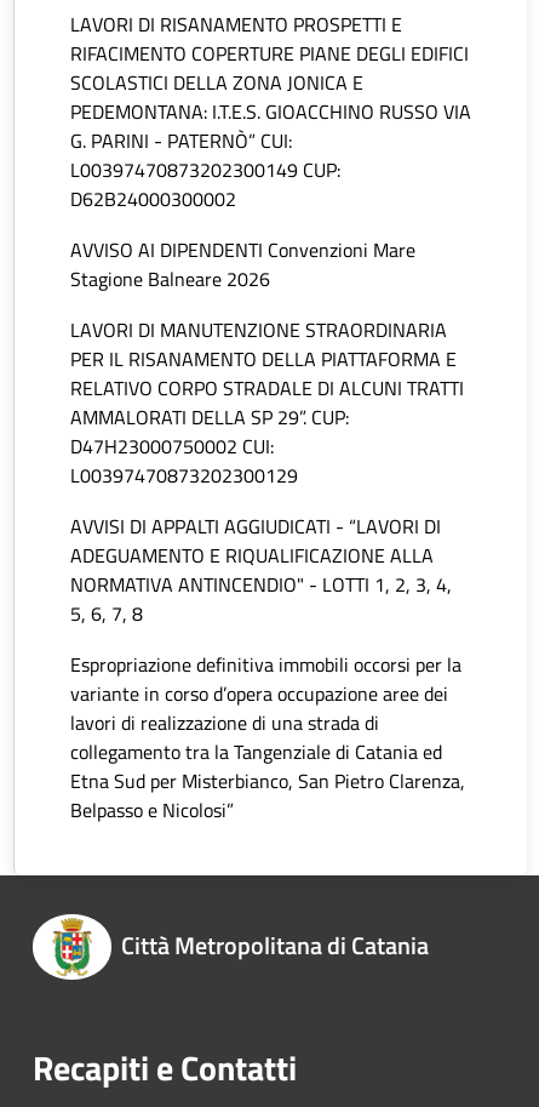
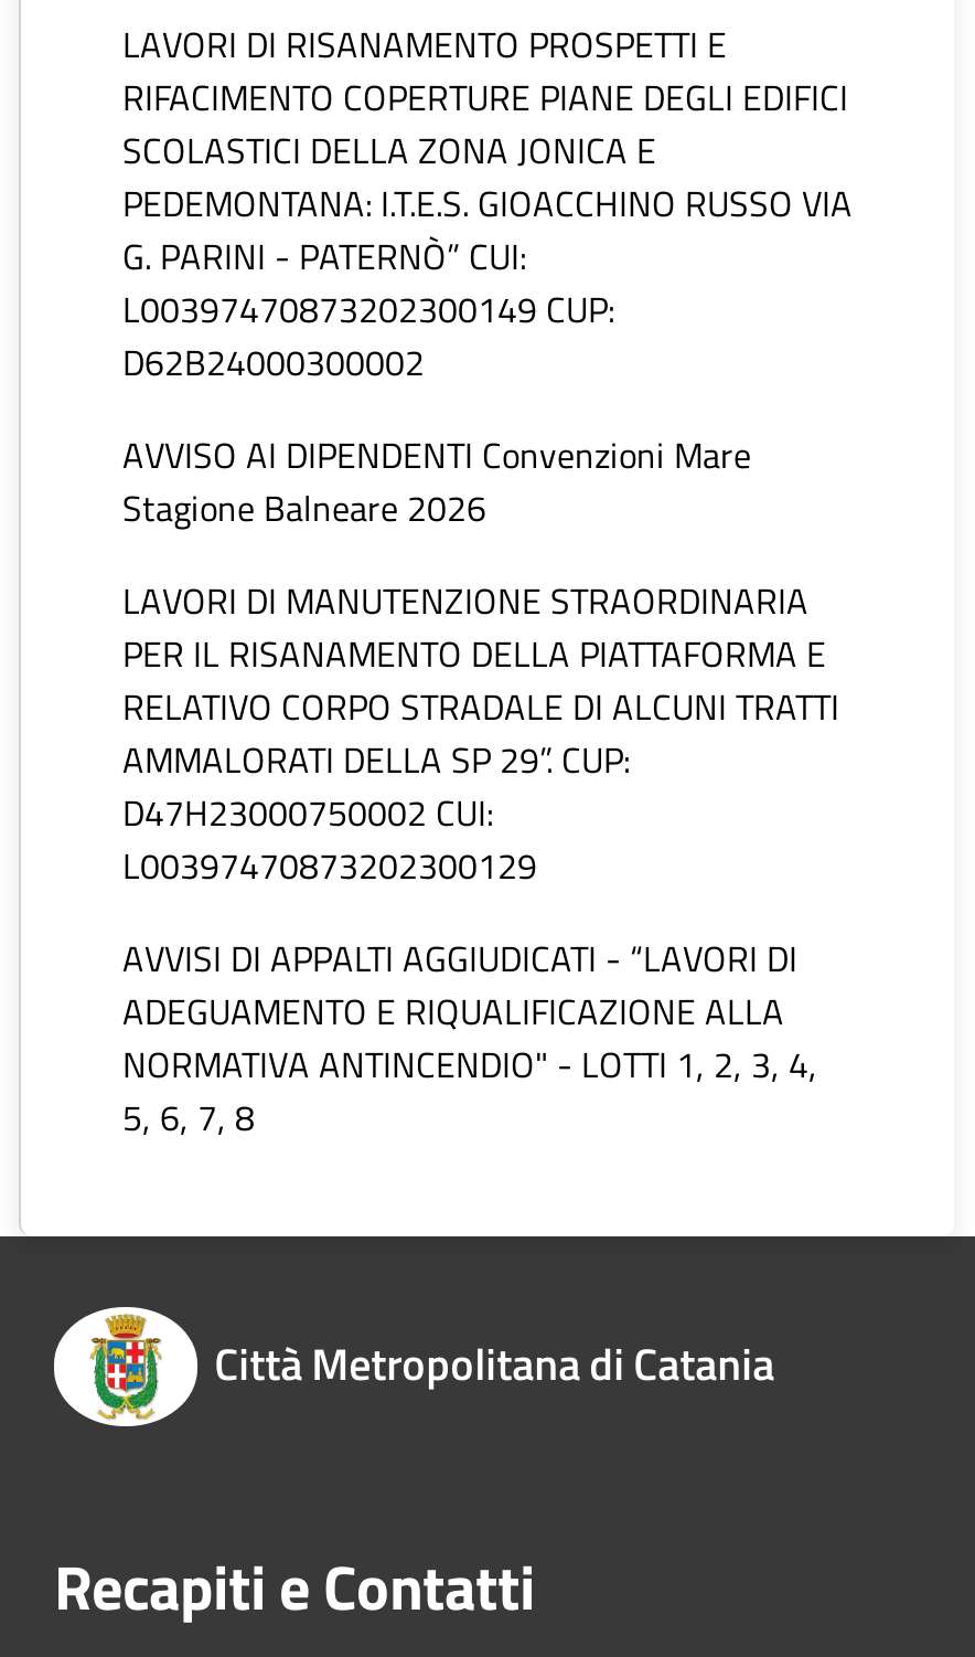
- Espropriazione definitiva immobili occorsi per la
- variante in corso d’opera occupazione aree dei
- lavori di realizzazione di una strada di
- collegamento tra la Tangenziale di Catania ed
- Etna Sud per Misterbianco, San Pietro Clarenza,
- Belpasso e Nicolosi”
